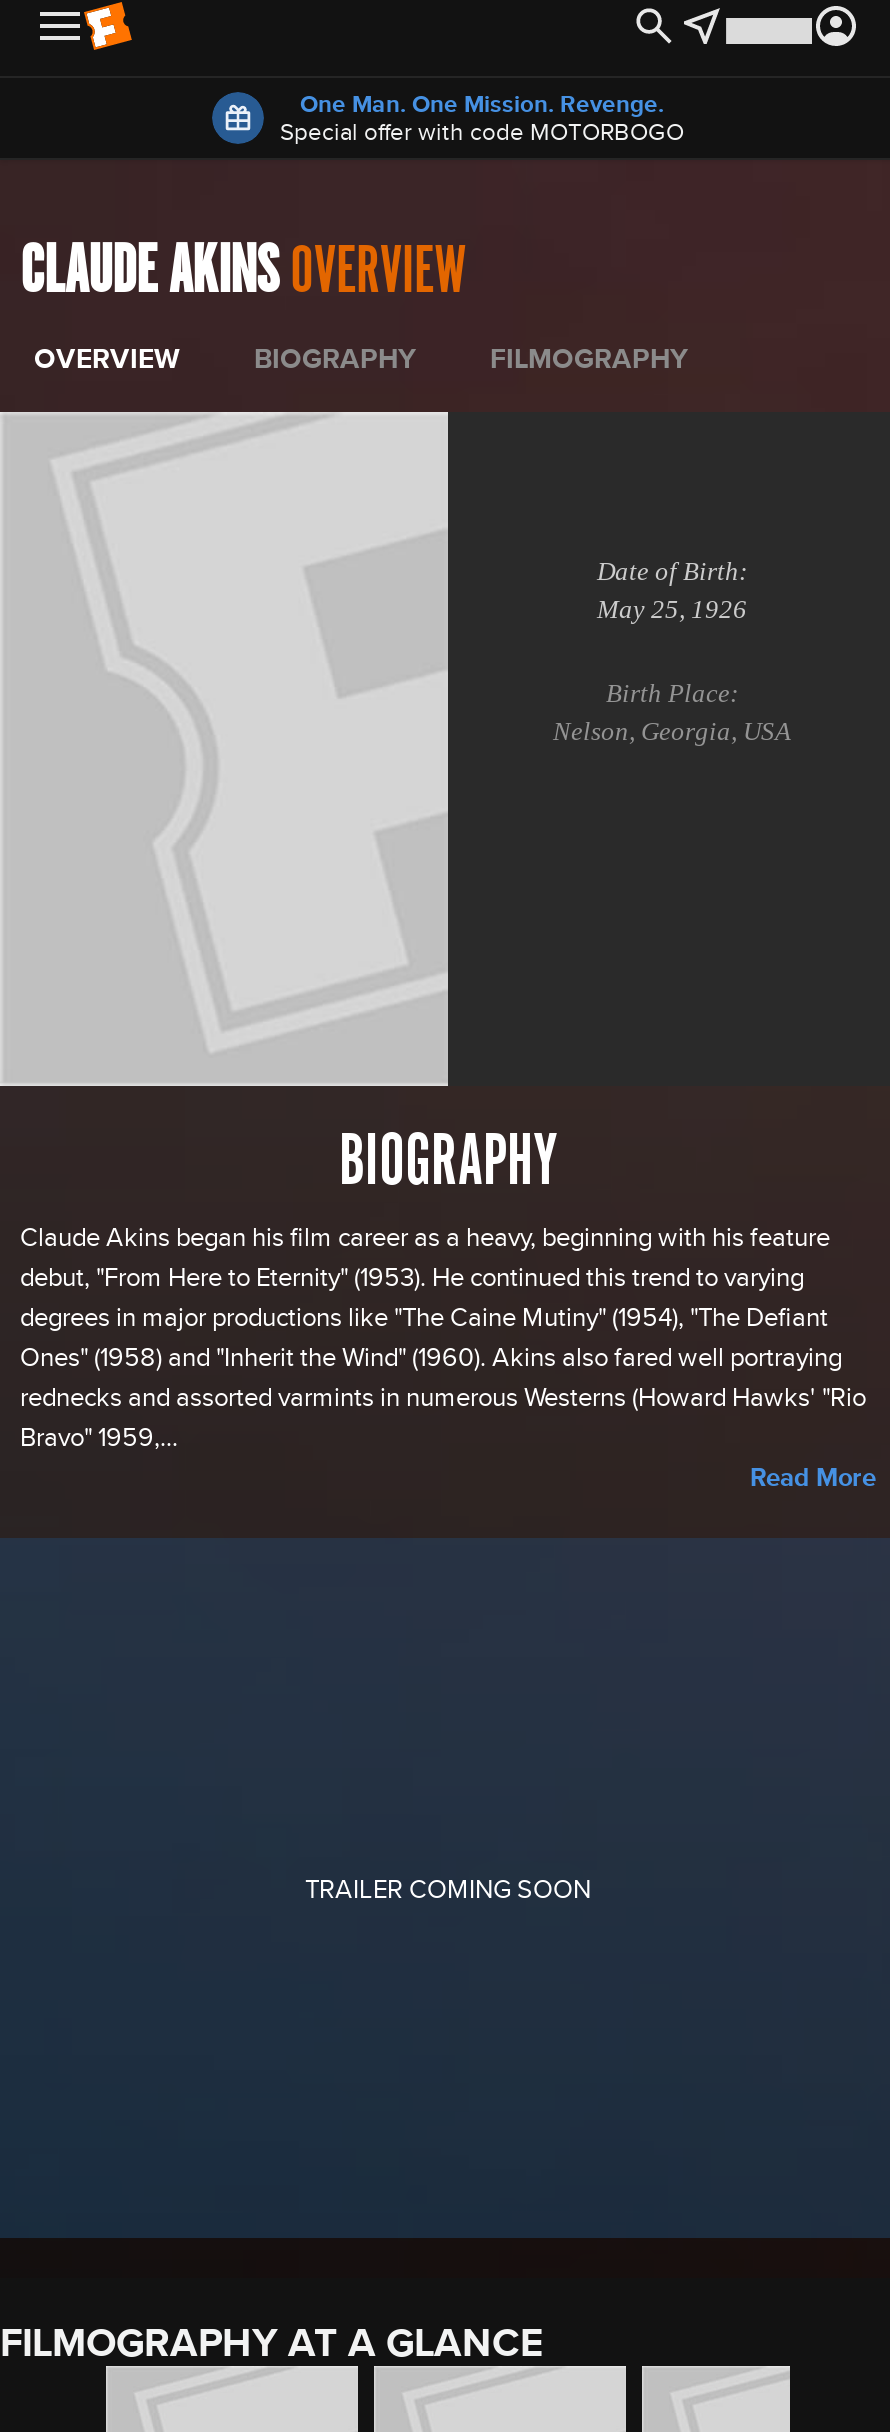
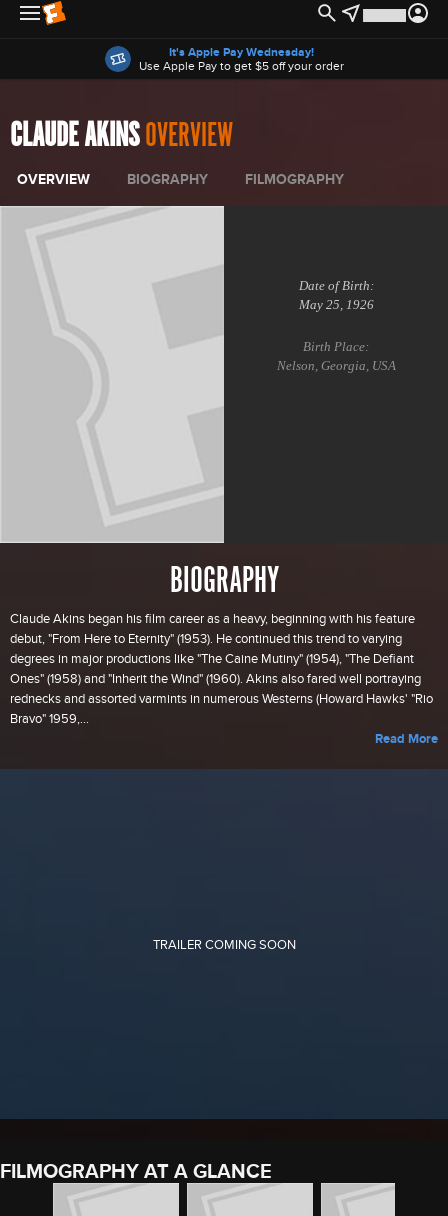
- One Man. One Mission. Revenge.
- Special offer with code MOTORBOGO
+ It's Apple Pay Wednesday!
+ Use Apple Pay to get $5 off your order
